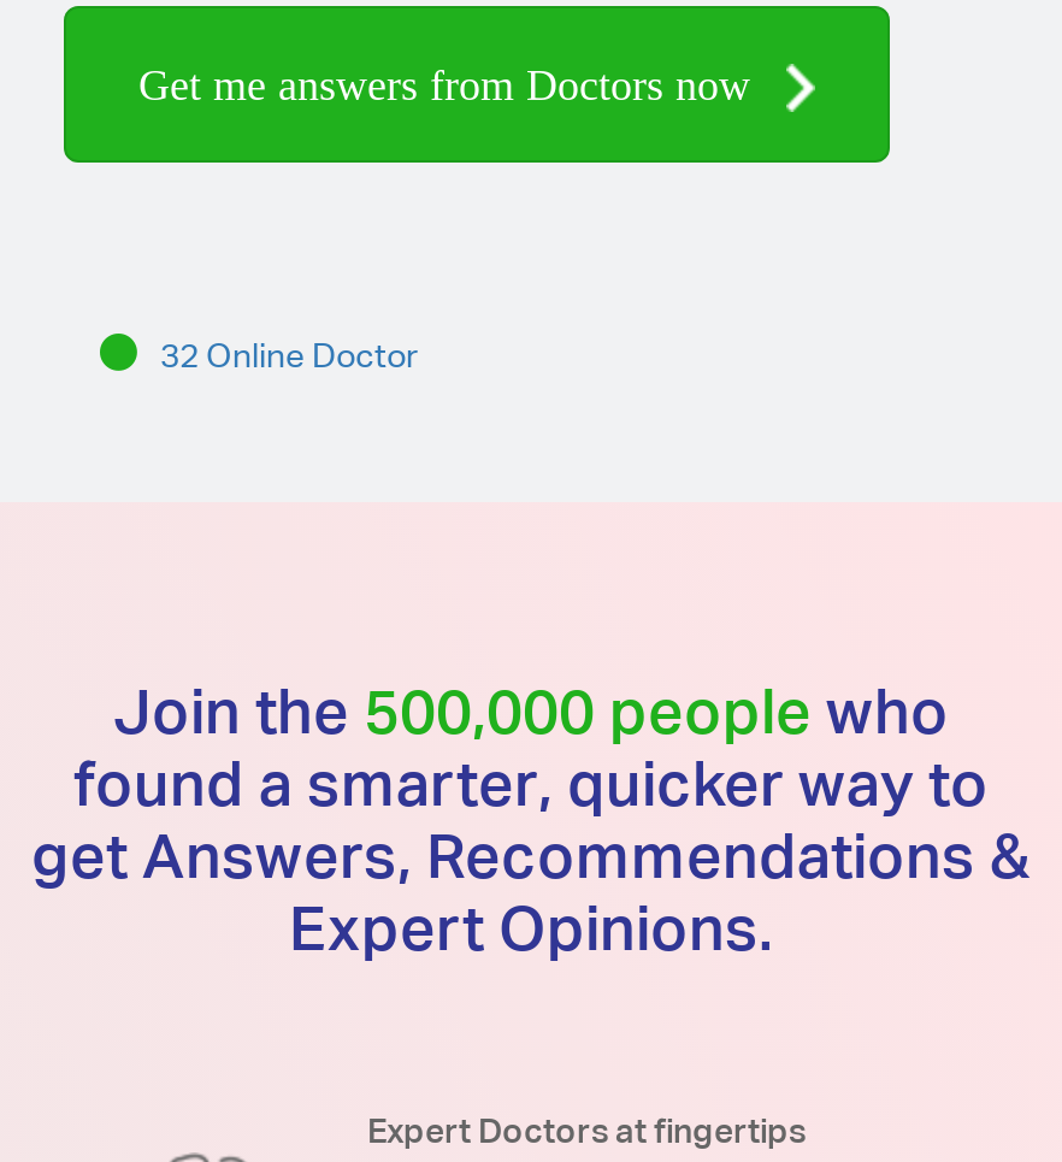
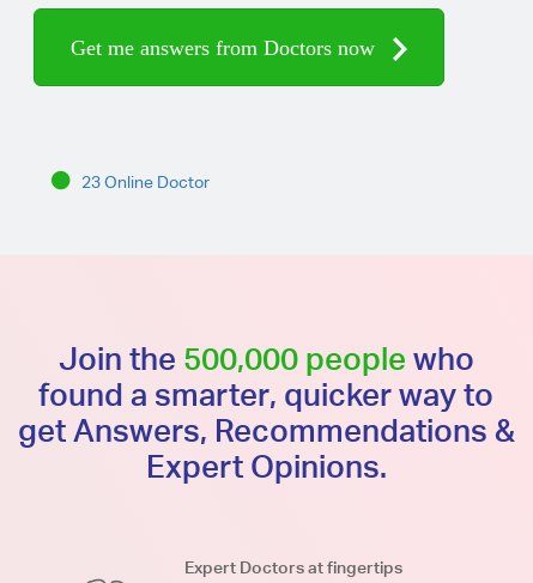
- 32 Online Doctor
+ 23 Online Doctor
